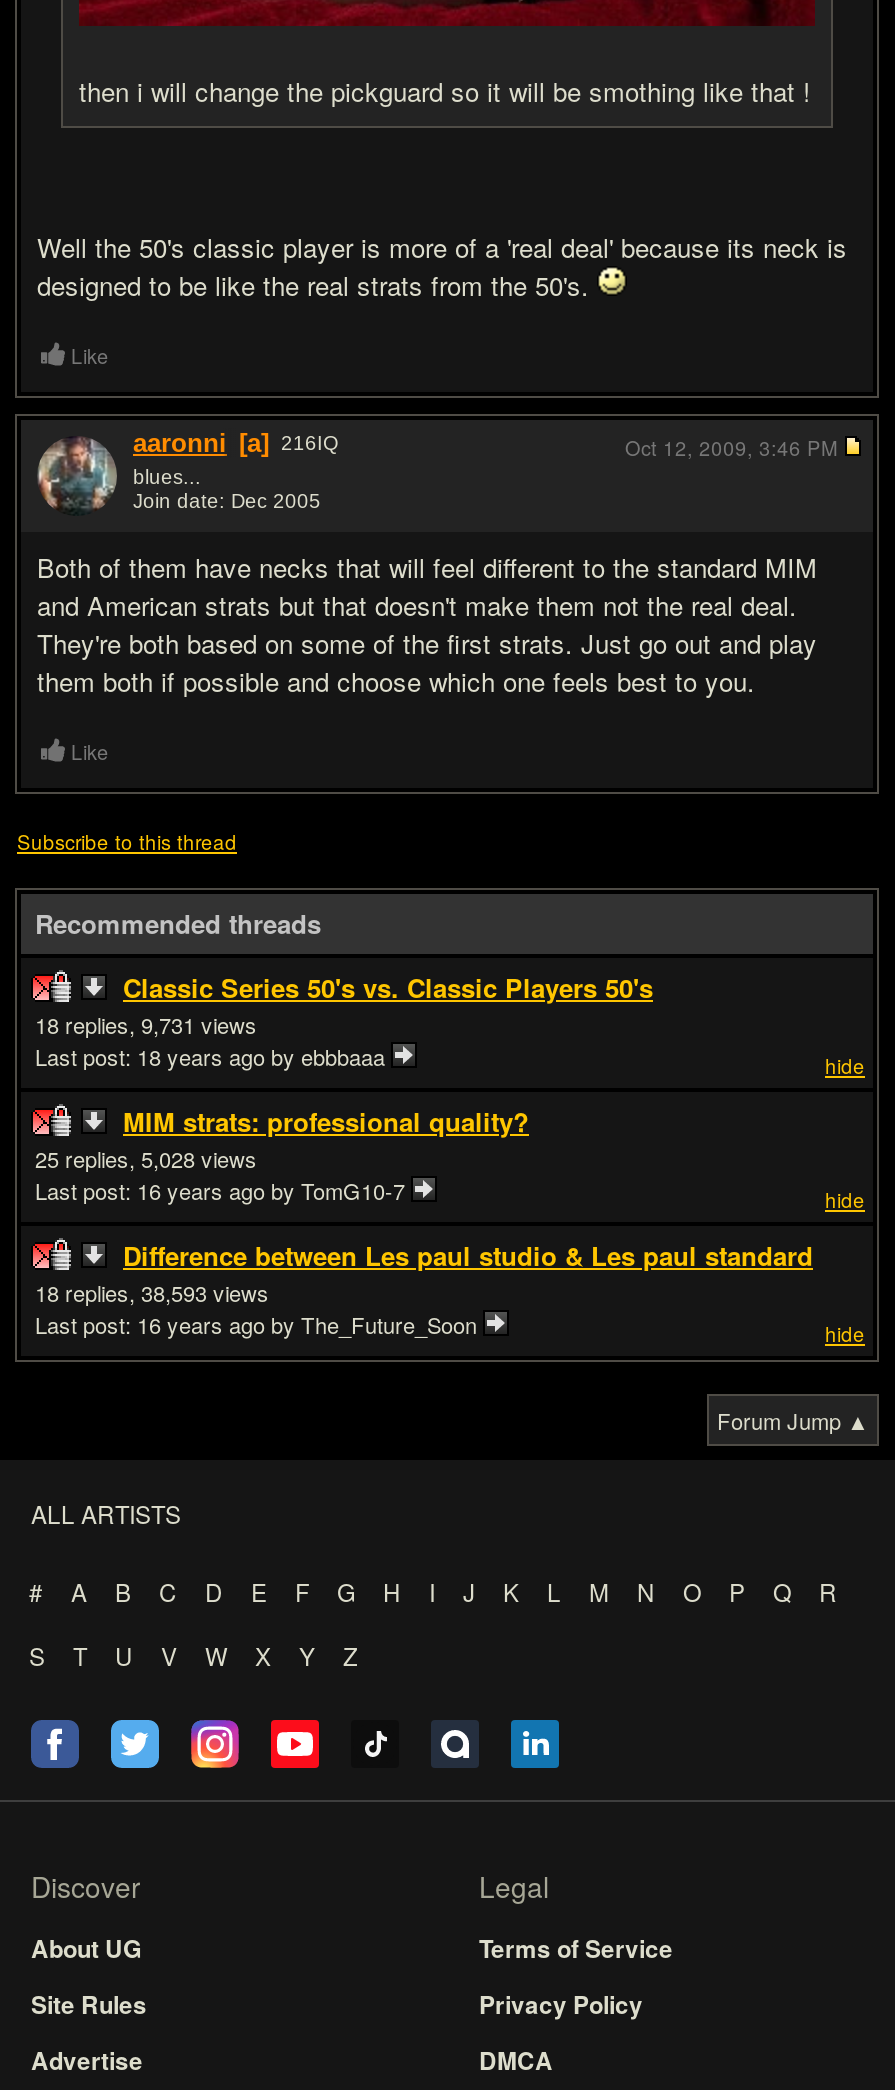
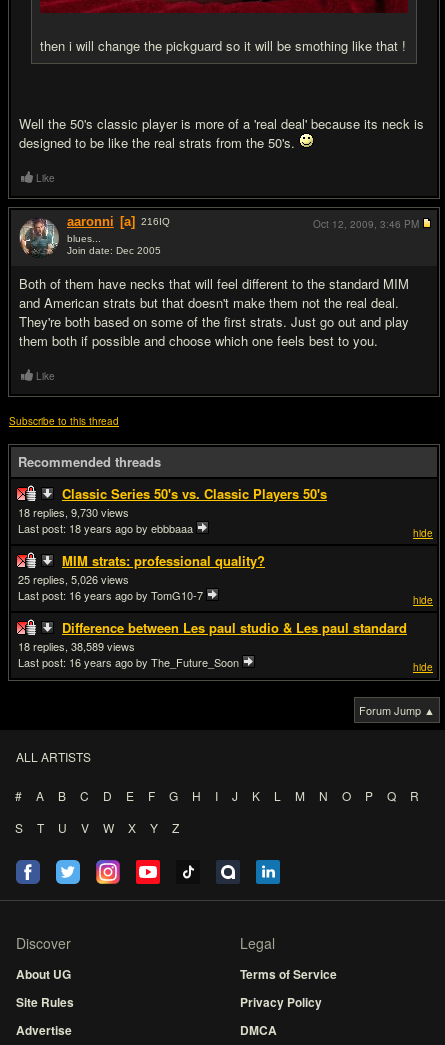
- 9,731
+ 9,730

- 5,028
+ 5,026

- 38,593
+ 38,589
